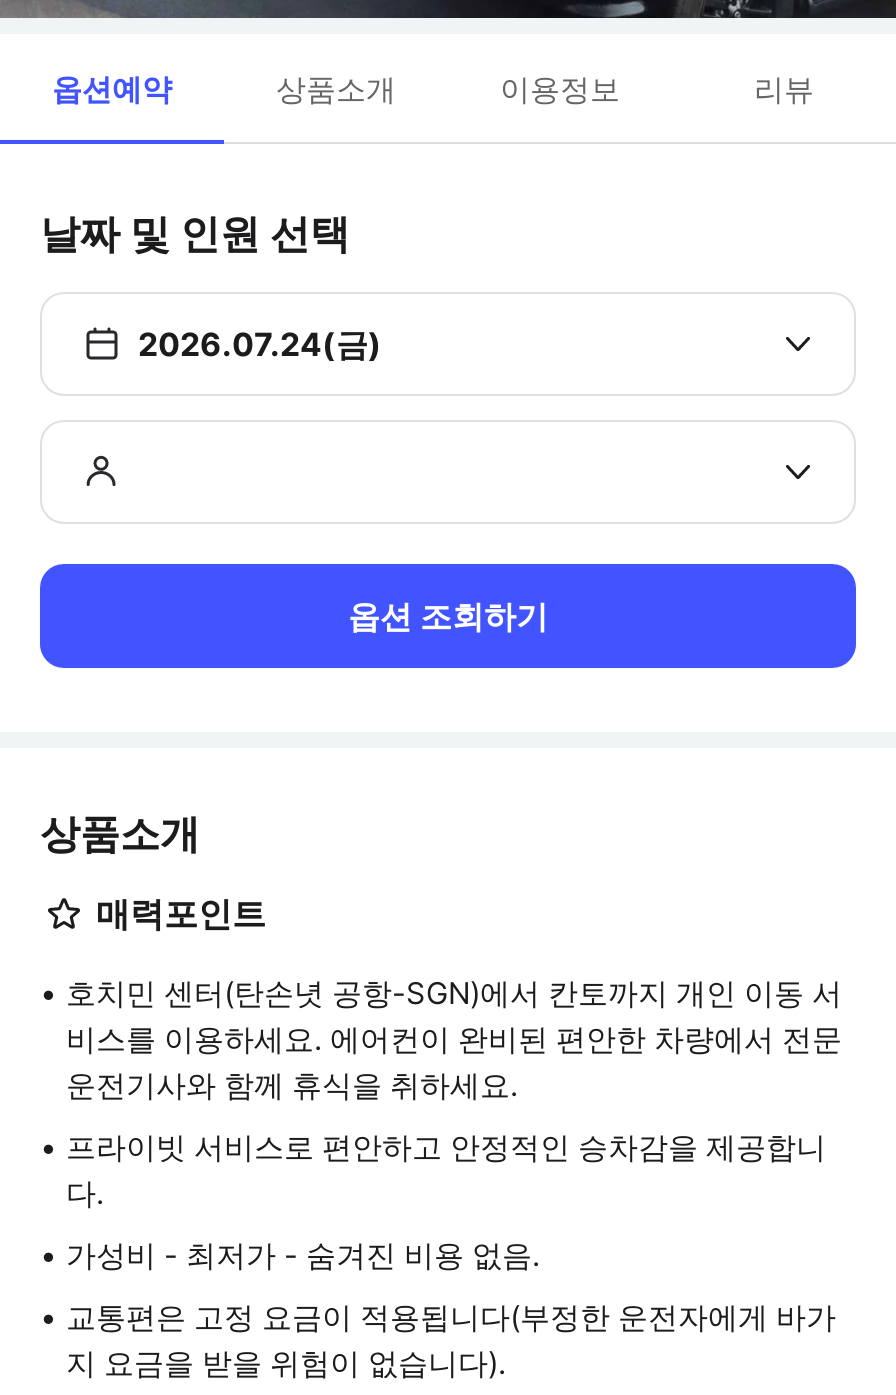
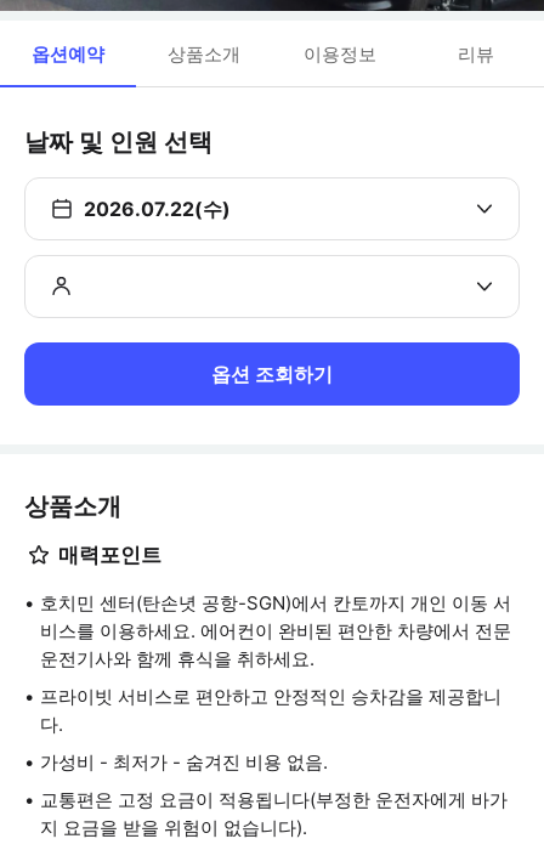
- 2026.07.24(금)
+ 2026.07.22(수)
